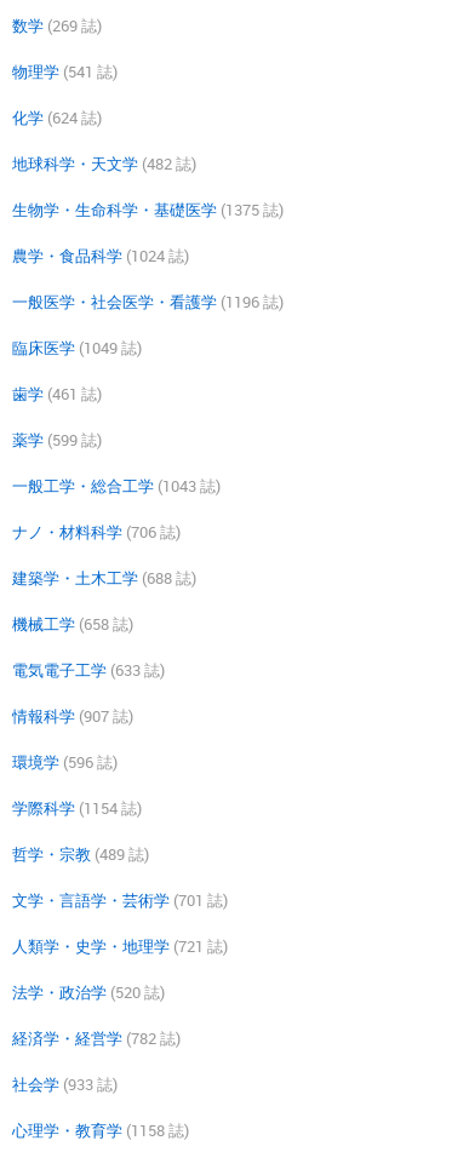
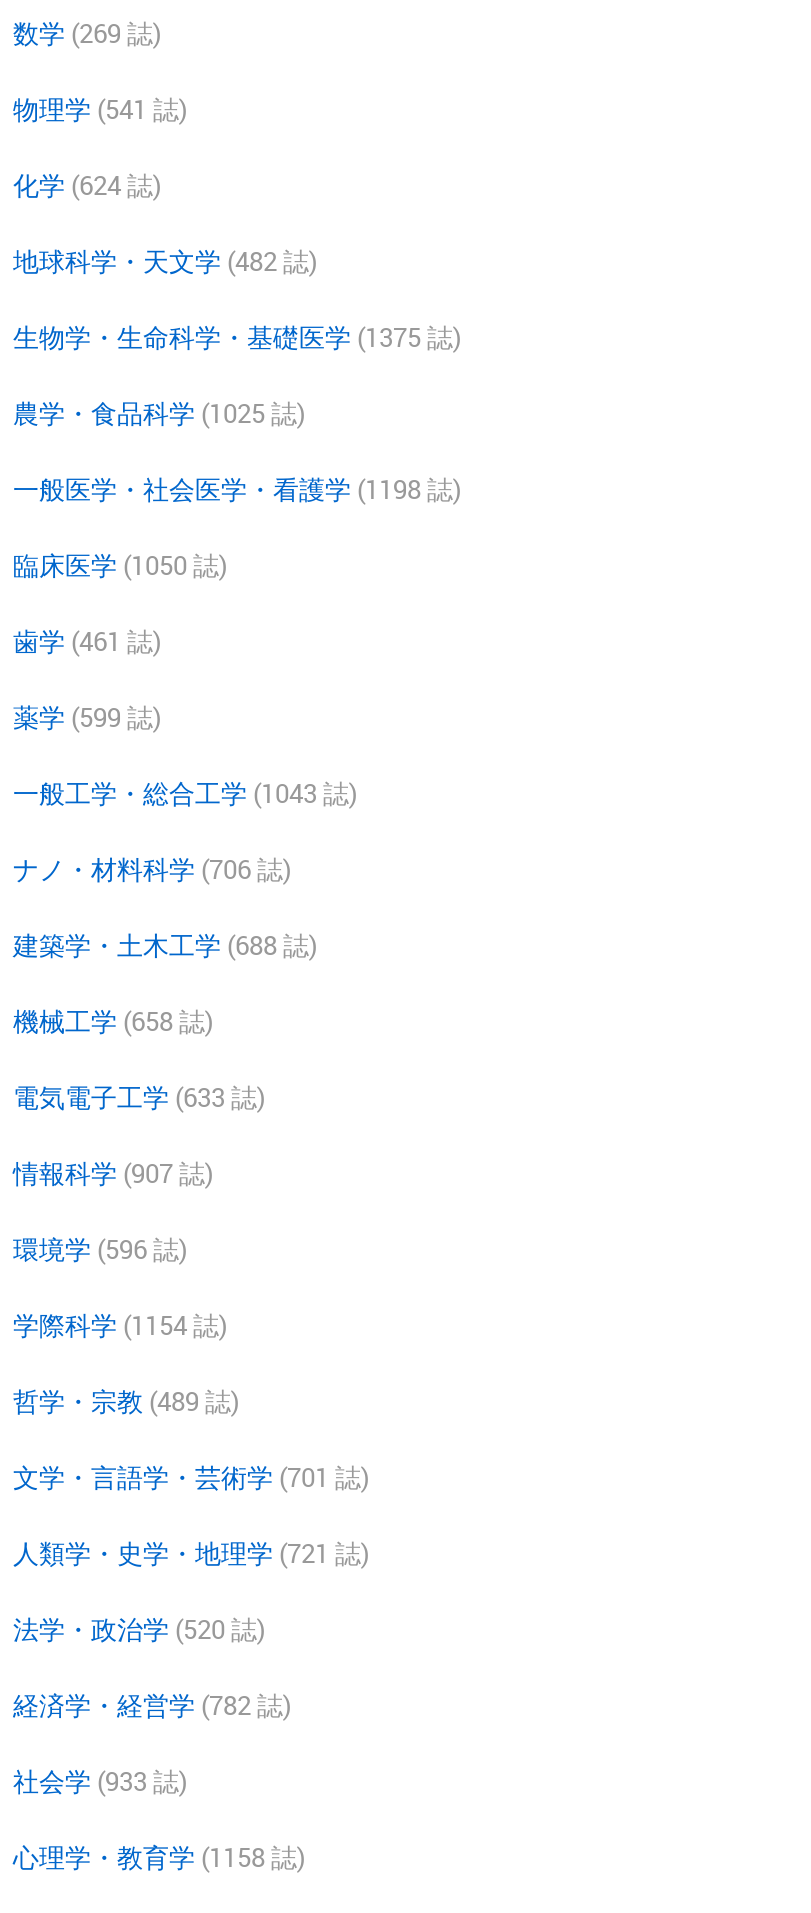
- 農学・食品科学 (1024 誌)
+ 農学・食品科学 (1025 誌)

- 一般医学・社会医学・看護学 (1196 誌)
+ 一般医学・社会医学・看護学 (1198 誌)

- 臨床医学 (1049 誌)
+ 臨床医学 (1050 誌)
